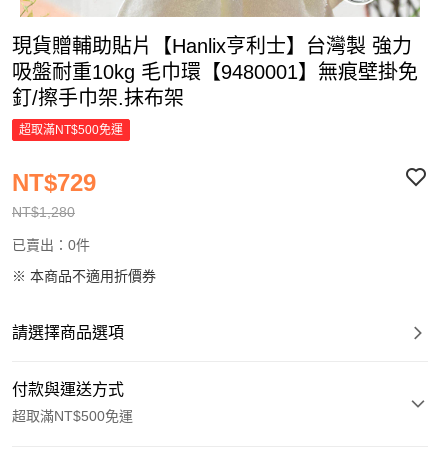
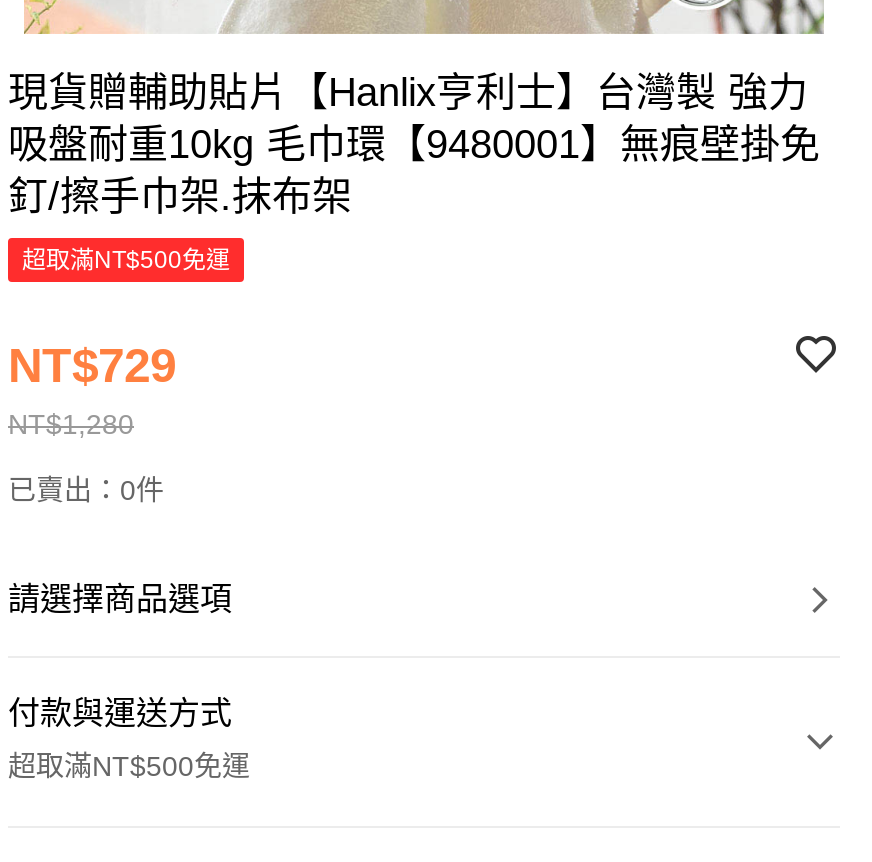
- ※ 本商品不適用折價券
